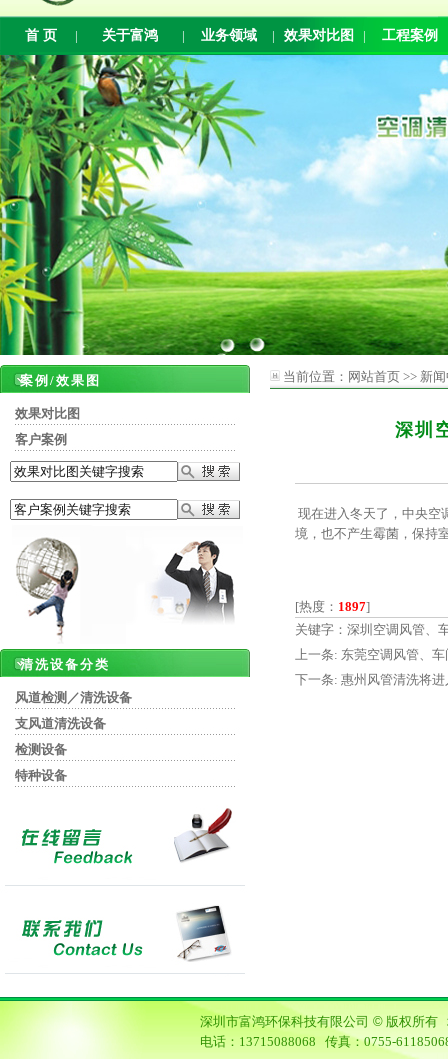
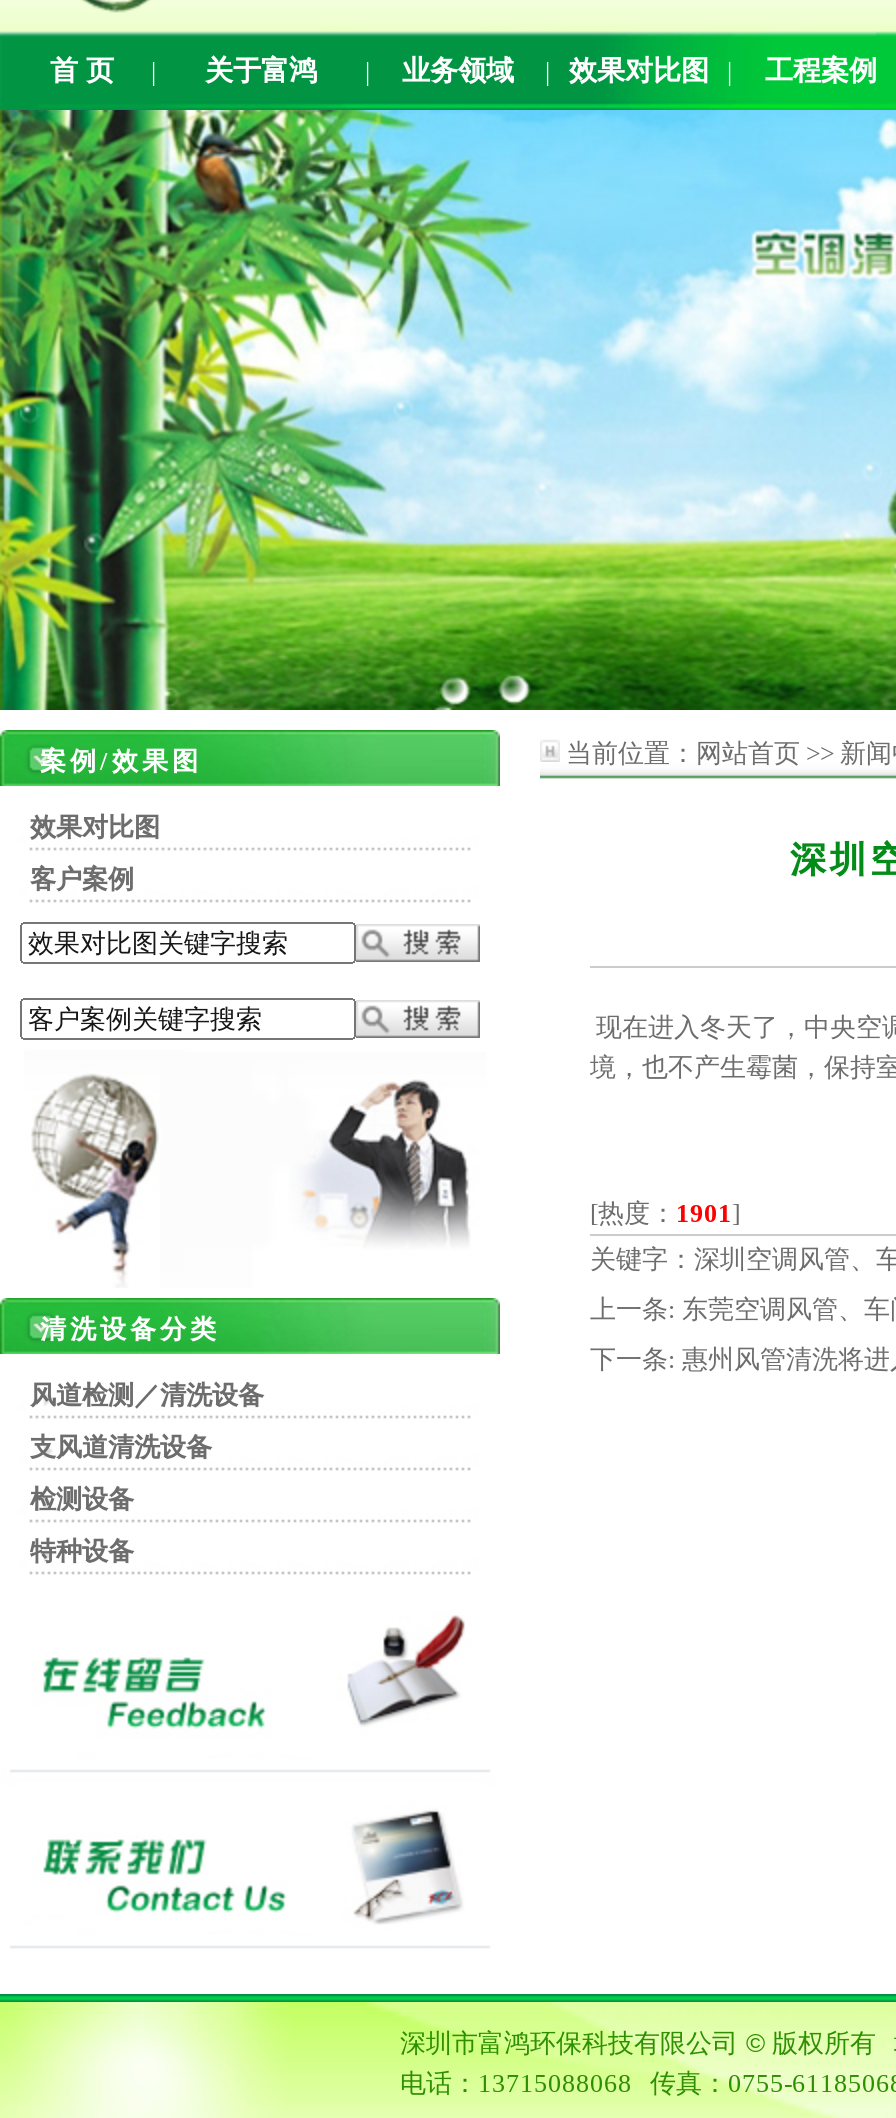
- [热度：1897]
+ [热度：1901]
